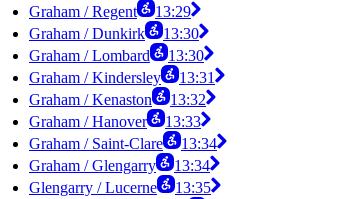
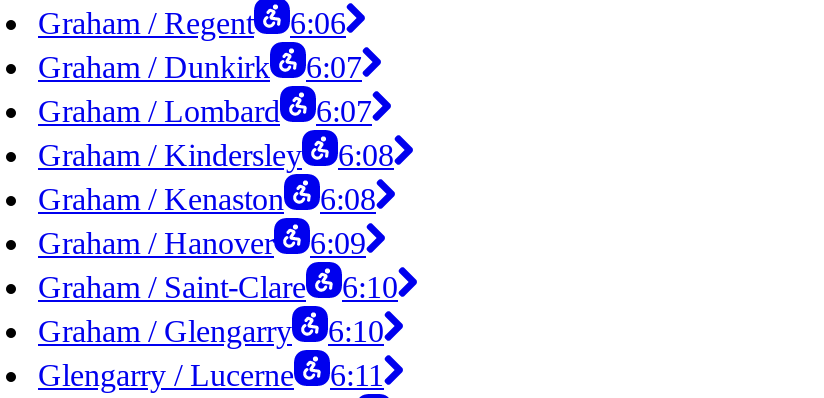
- Graham / Regent 13:29
+ Graham / Regent 6:06

- Graham / Dunkirk 13:30
+ Graham / Dunkirk 6:07

- Graham / Lombard 13:30
+ Graham / Lombard 6:07

- Graham / Kindersley 13:31
+ Graham / Kindersley 6:08

- Graham / Kenaston 13:32
+ Graham / Kenaston 6:08

- Graham / Hanover 13:33
+ Graham / Hanover 6:09

- Graham / Saint-Clare 13:34
+ Graham / Saint-Clare 6:10

- Graham / Glengarry 13:34
+ Graham / Glengarry 6:10

- Glengarry / Lucerne 13:35
+ Glengarry / Lucerne 6:11
